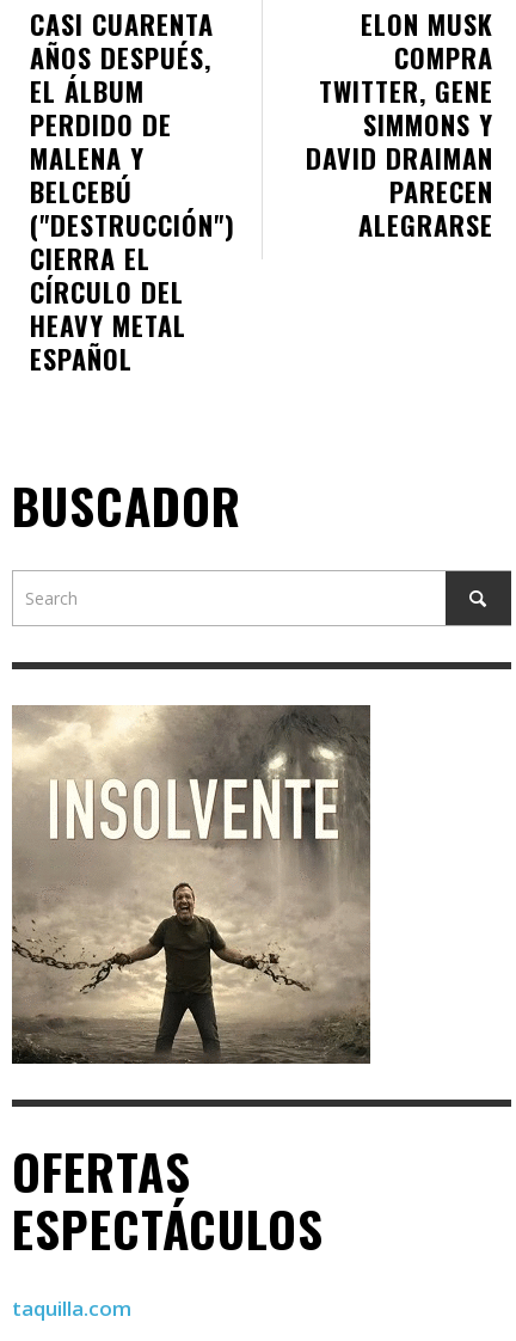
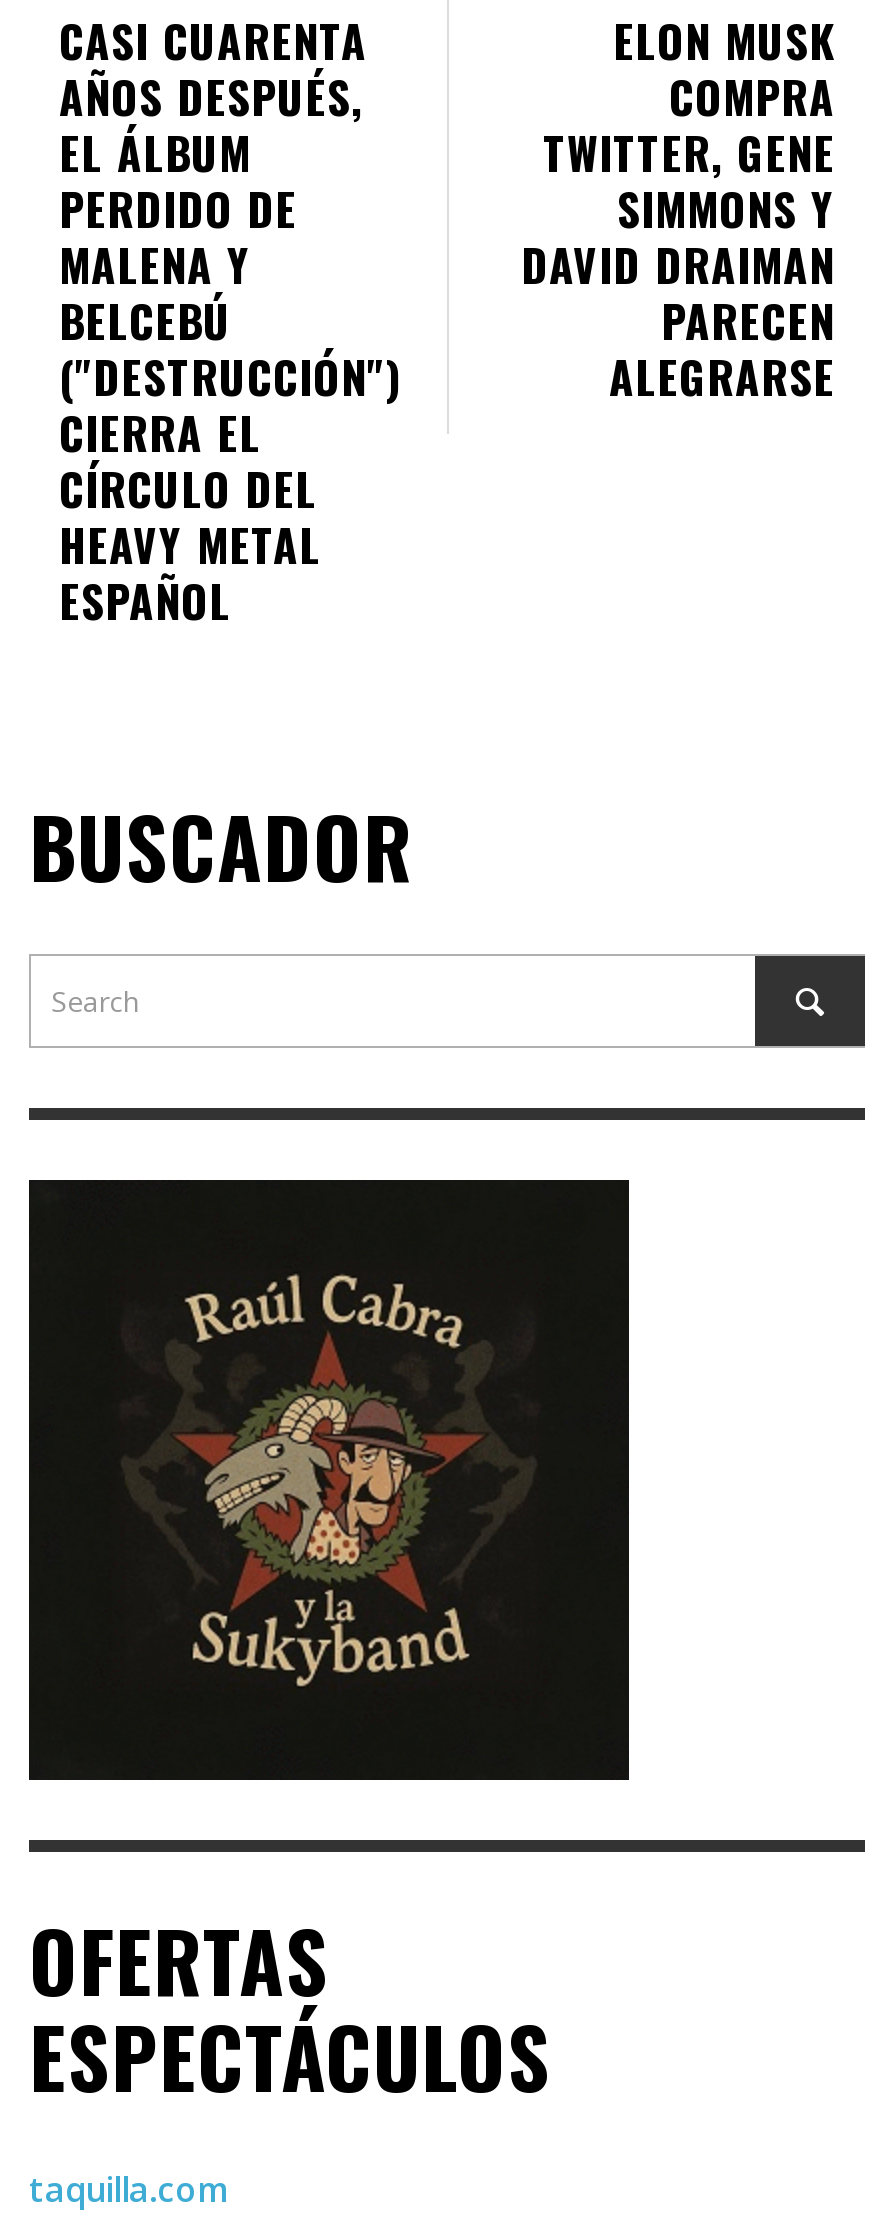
- [image]
+ [image]
